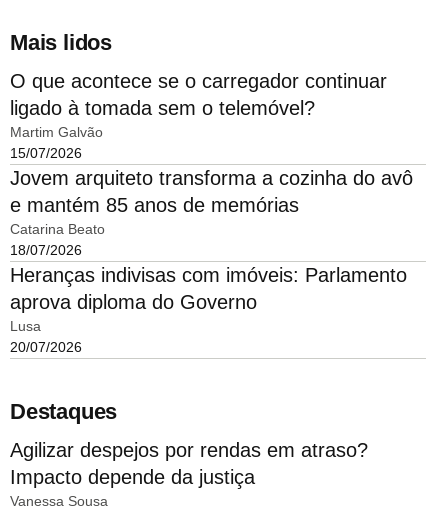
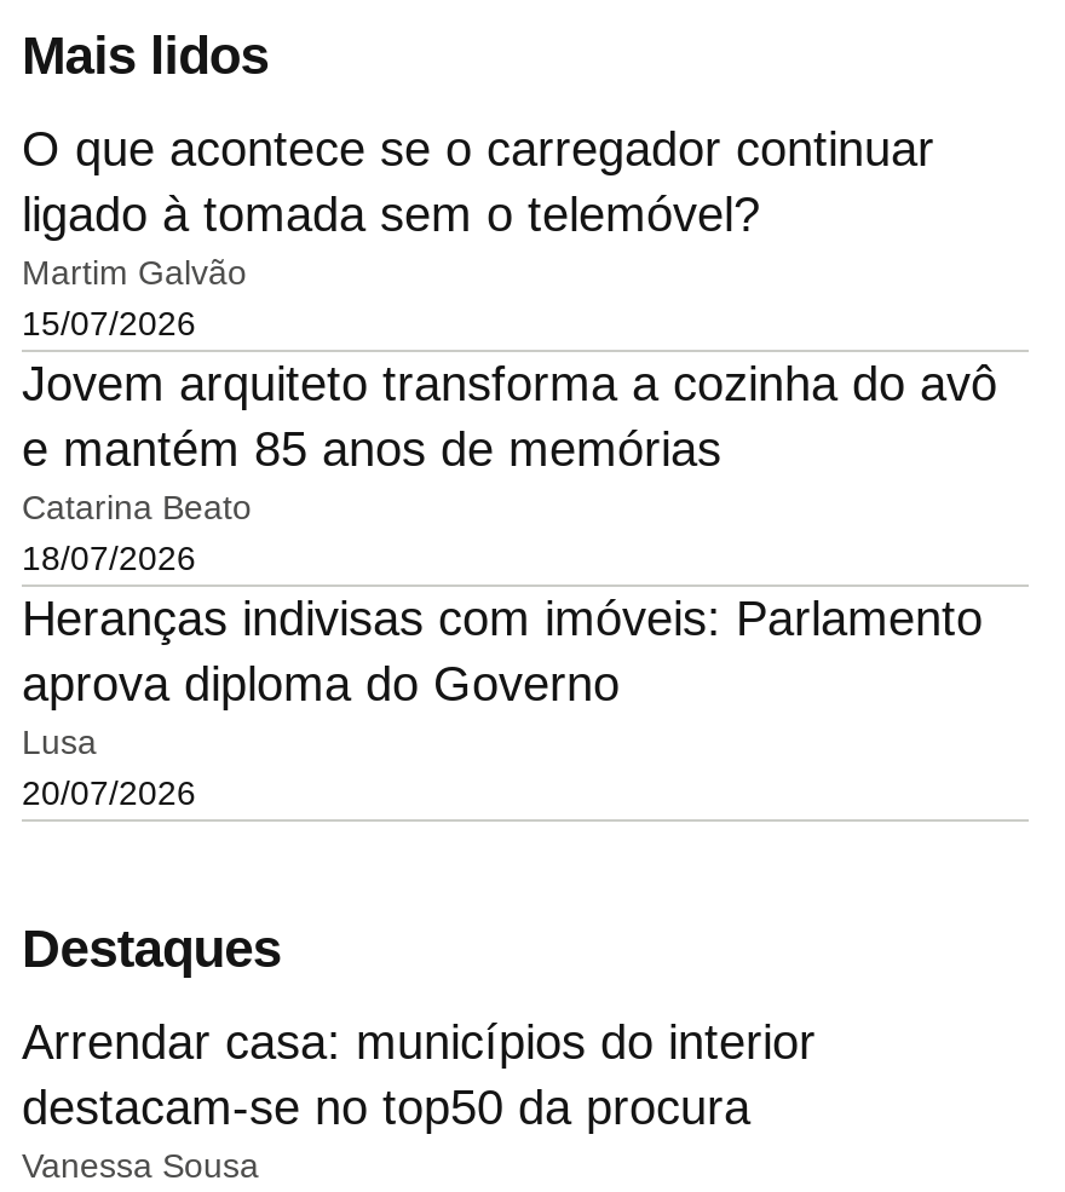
- Agilizar despejos por rendas em atraso?
- Impacto depende da justiça
+ Arrendar casa: municípios do interior
+ destacam-se no top50 da procura
